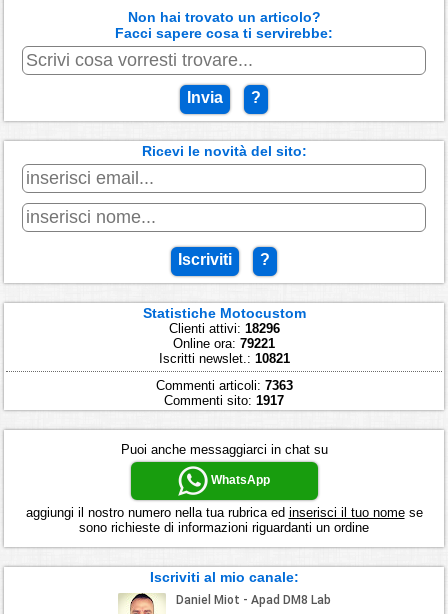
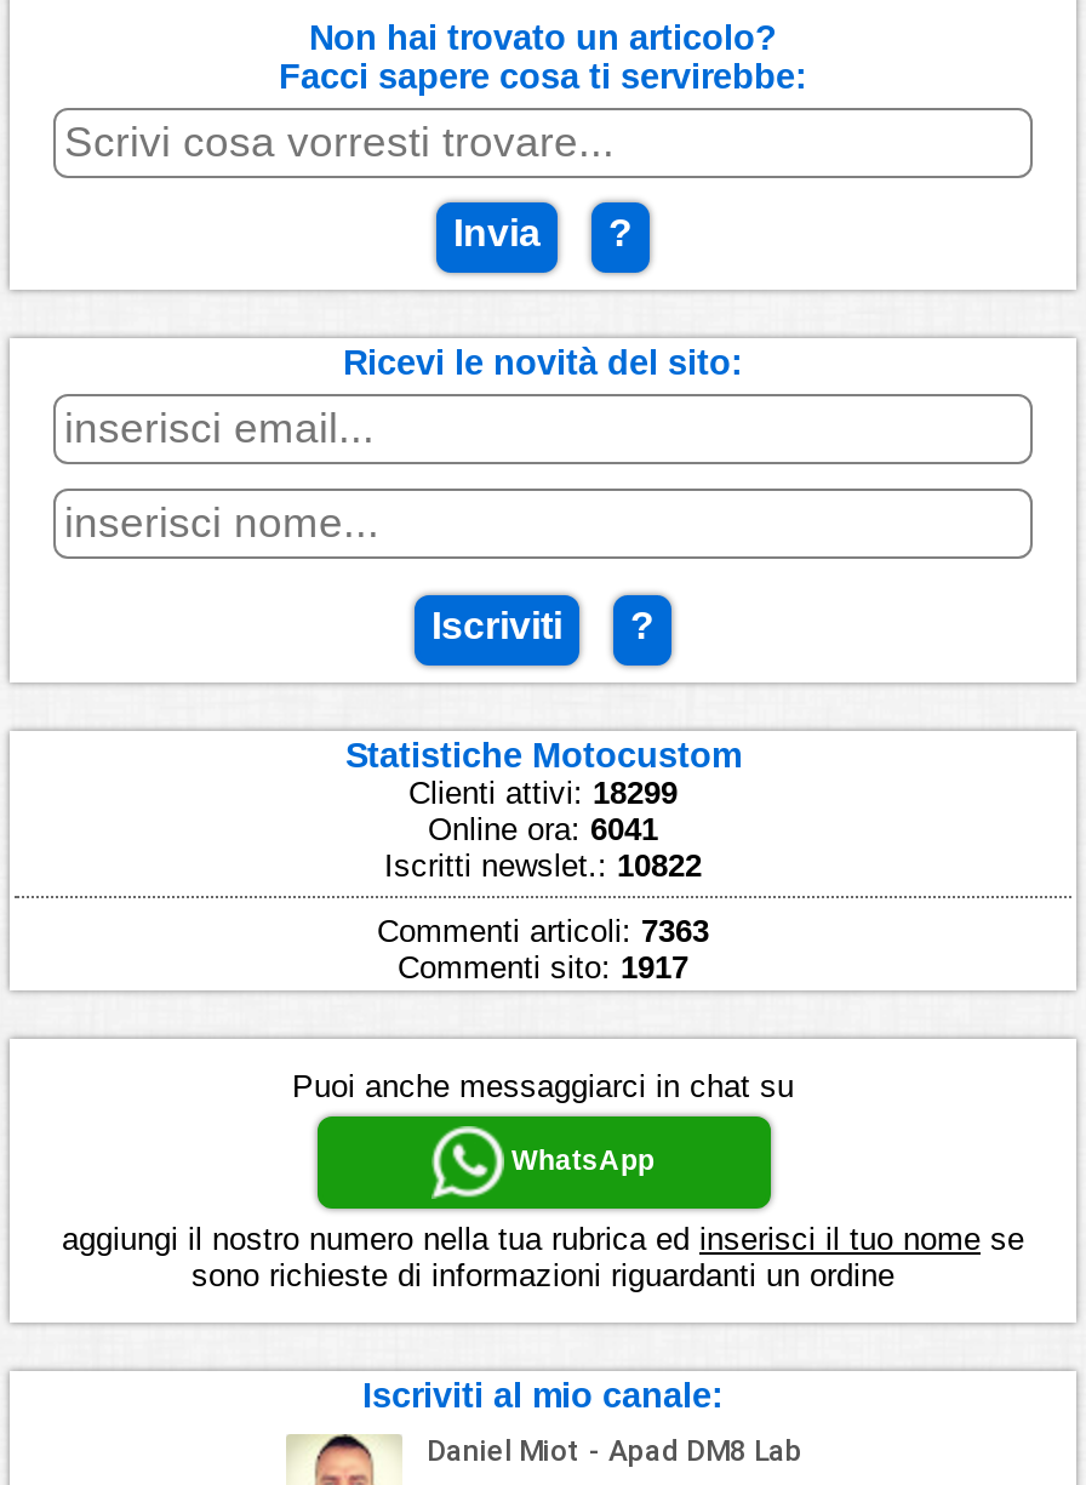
- Clienti attivi: 18296
+ Clienti attivi: 18299

- Online ora: 79221
+ Online ora: 6041

- Iscritti newslet.: 10821
+ Iscritti newslet.: 10822
